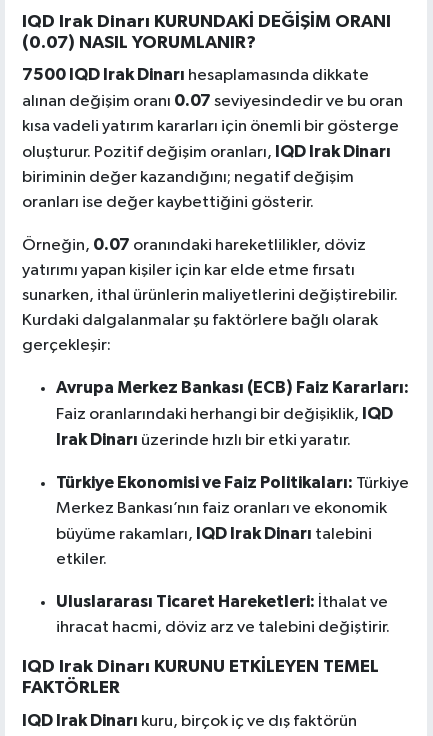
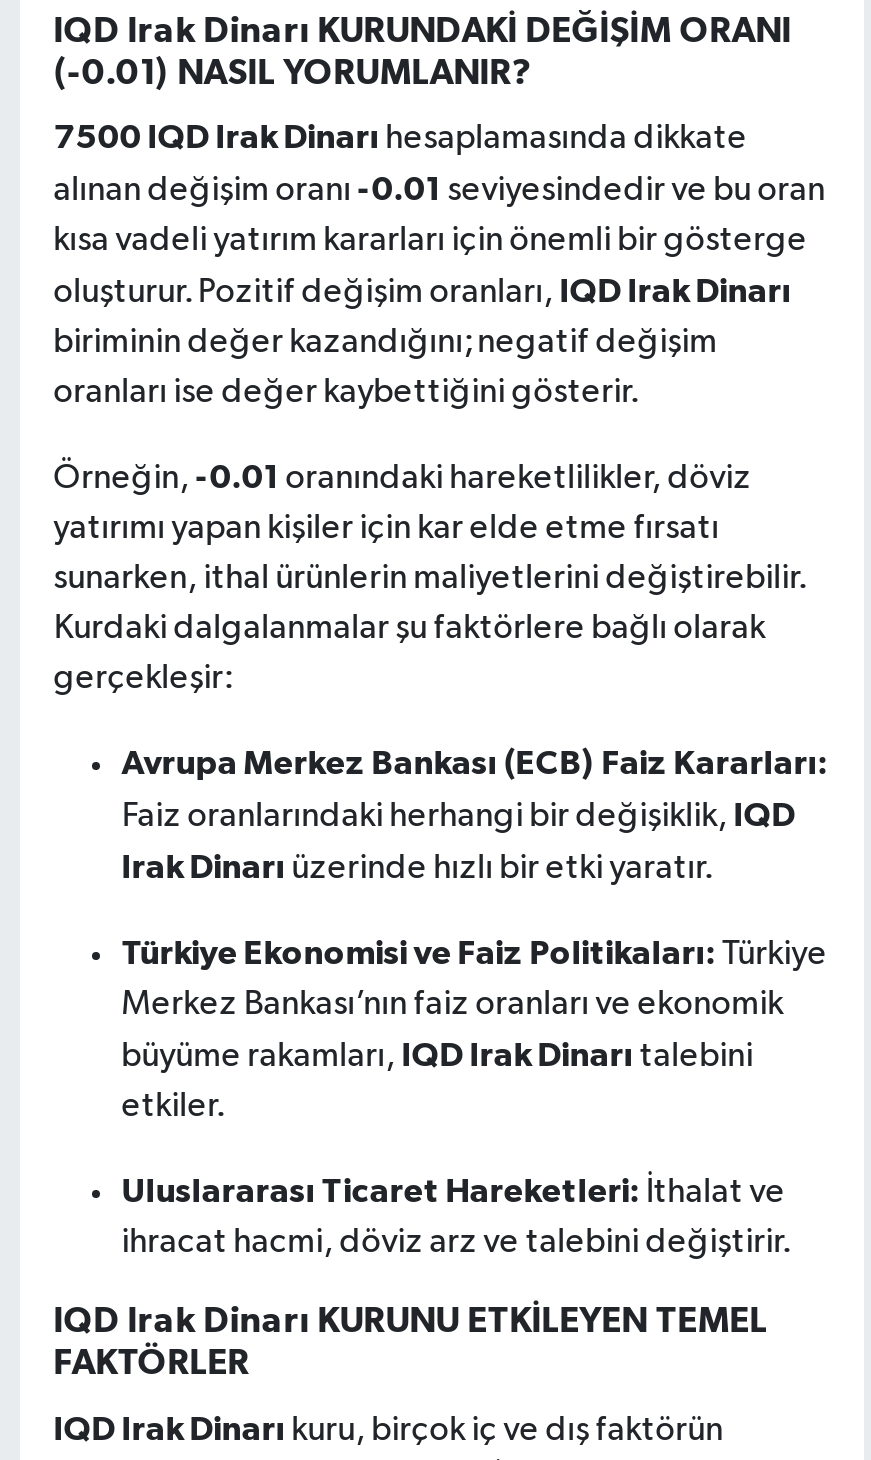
- (0.07) NASIL YORUMLANIR?
+ (-0.01) NASIL YORUMLANIR?

- alınan değişim oranı 0.07 seviyesindedir ve bu oran
+ alınan değişim oranı -0.01 seviyesindedir ve bu oran

- Örneğin, 0.07 oranındaki hareketlilikler, döviz
+ Örneğin, -0.01 oranındaki hareketlilikler, döviz
